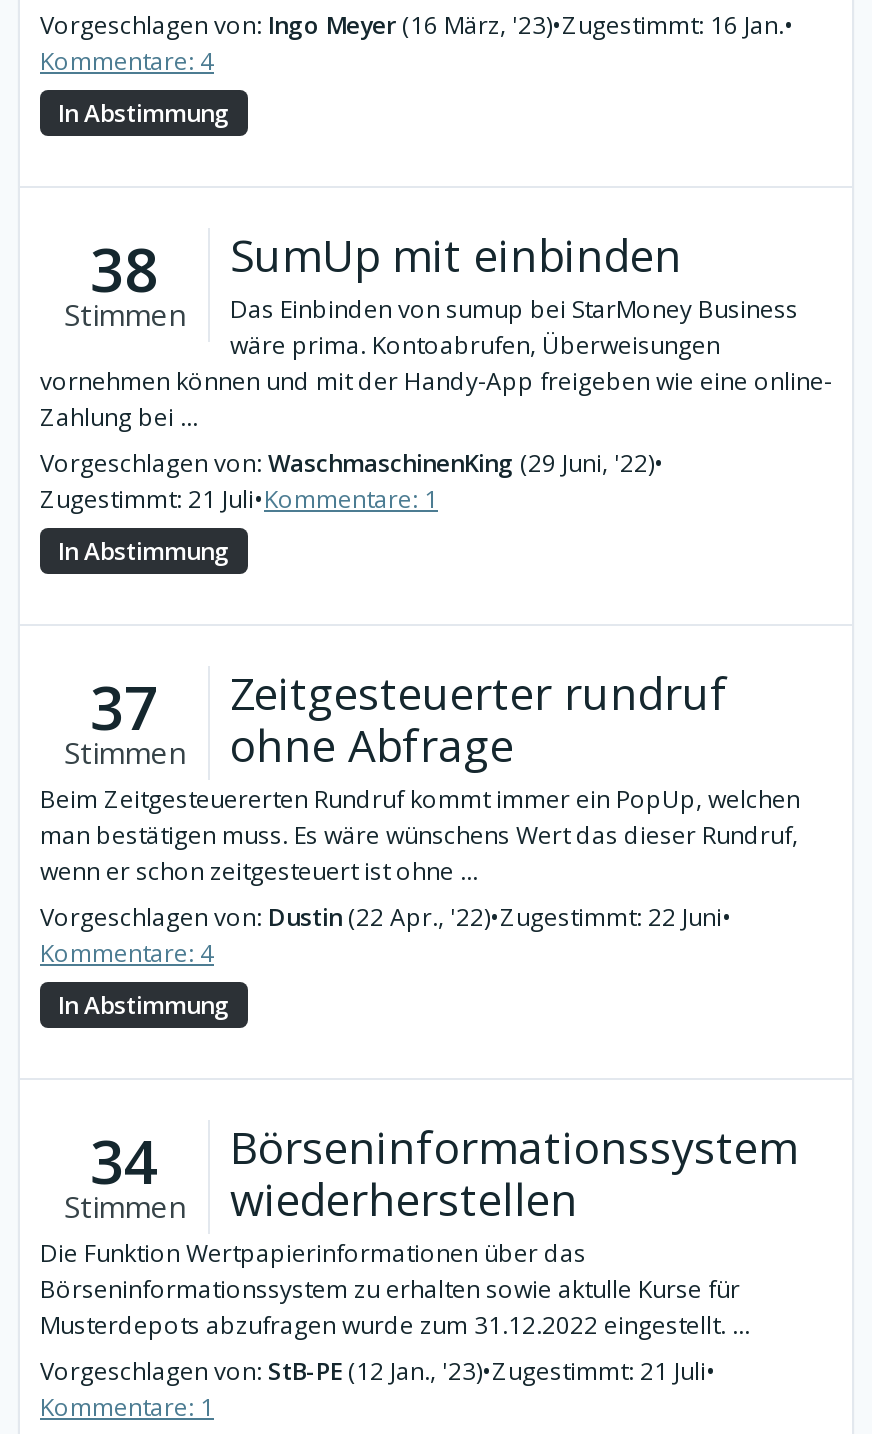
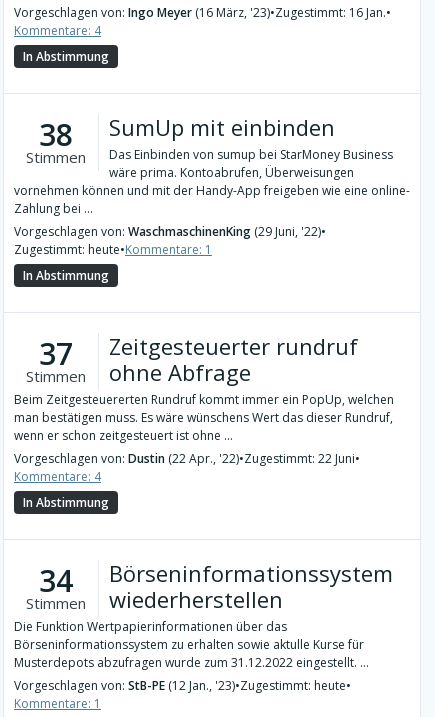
- Zugestimmt: 21 Juli•Kommentare: 1
+ Zugestimmt: heute•Kommentare: 1

- Vorgeschlagen von: StB-PE (12 Jan., '23)•Zugestimmt: 21 Juli•
+ Vorgeschlagen von: StB-PE (12 Jan., '23)•Zugestimmt: heute•
